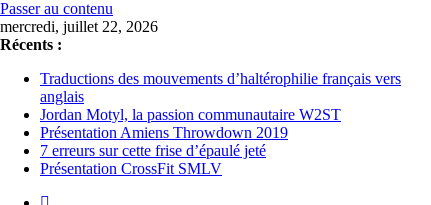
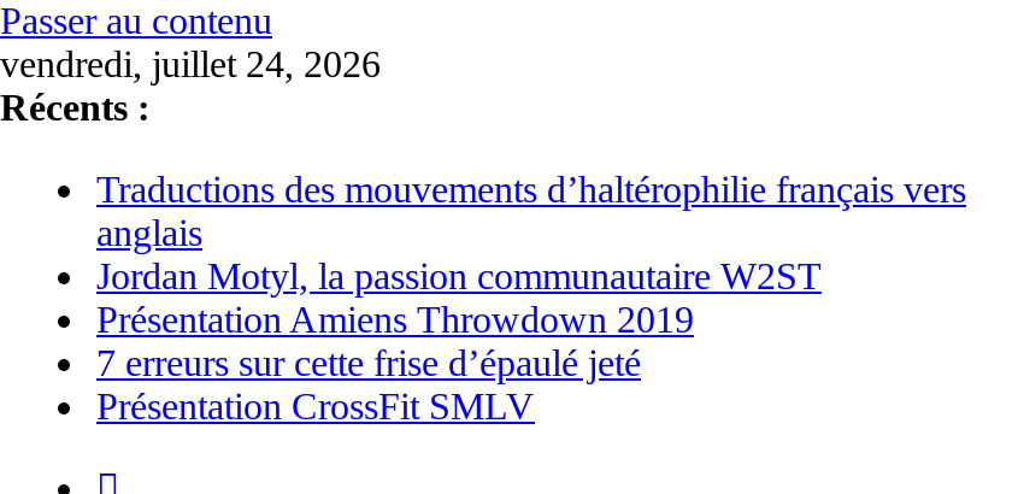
- mercredi, juillet 22, 2026
+ vendredi, juillet 24, 2026
